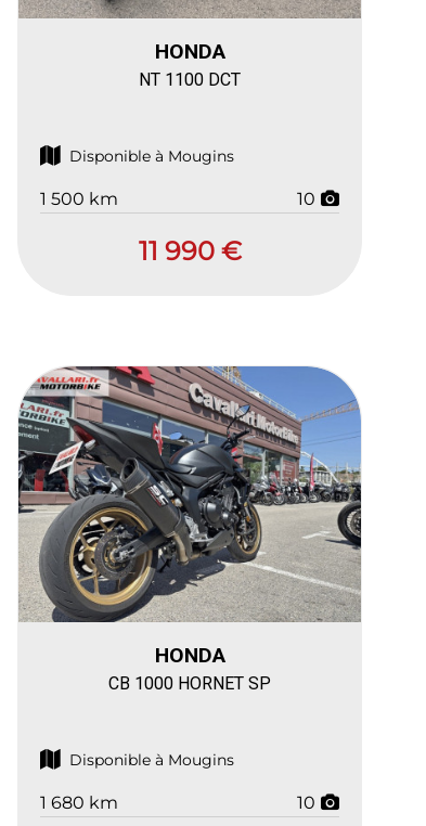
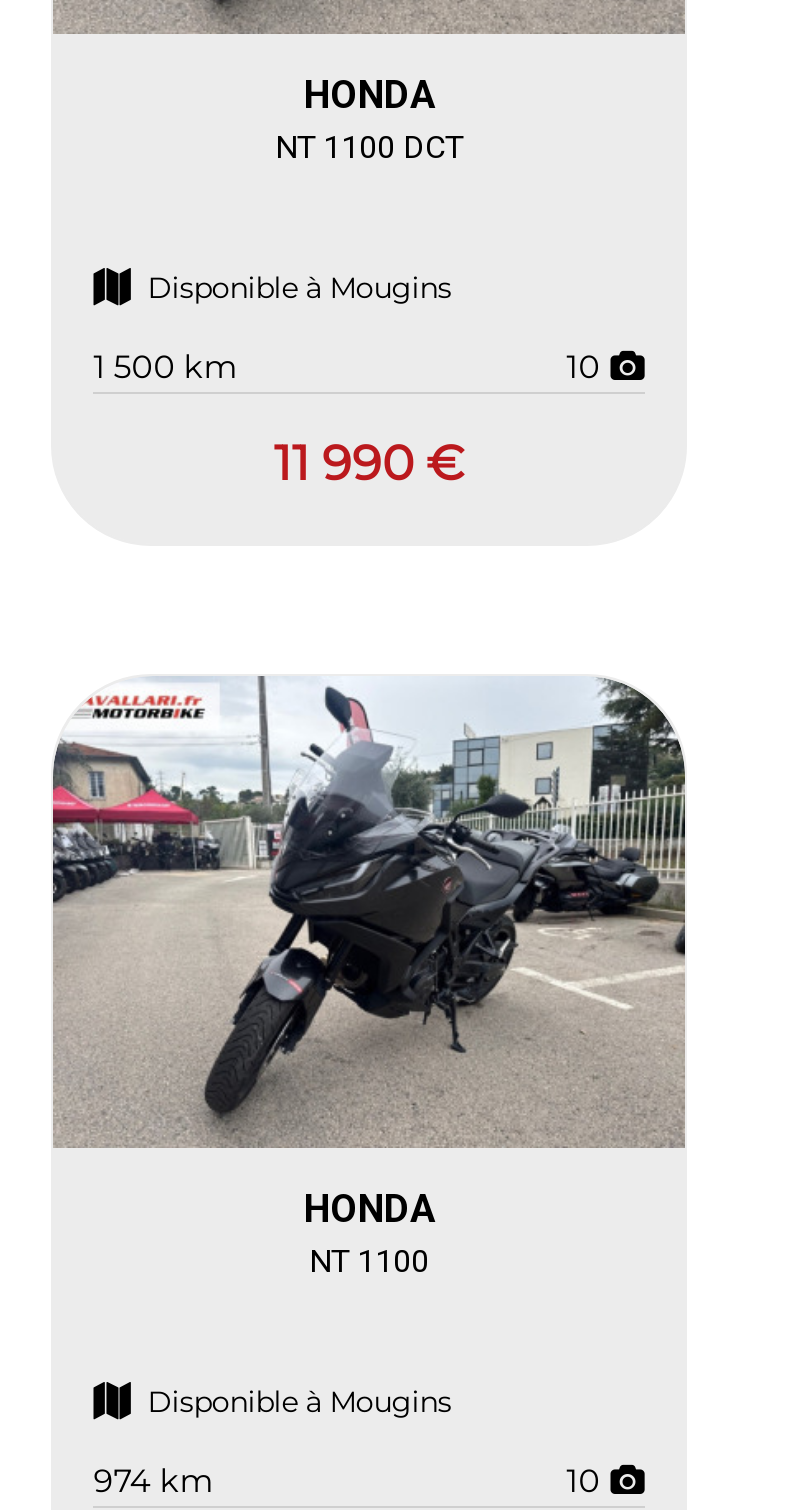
- [image]
+ [image]

- CB 1000 HORNET SP
+ NT 1100

- 1 680 km
+ 974 km
